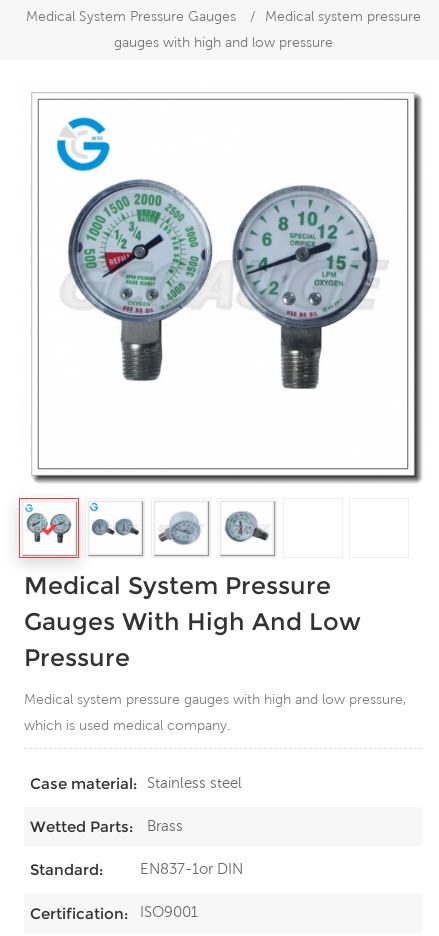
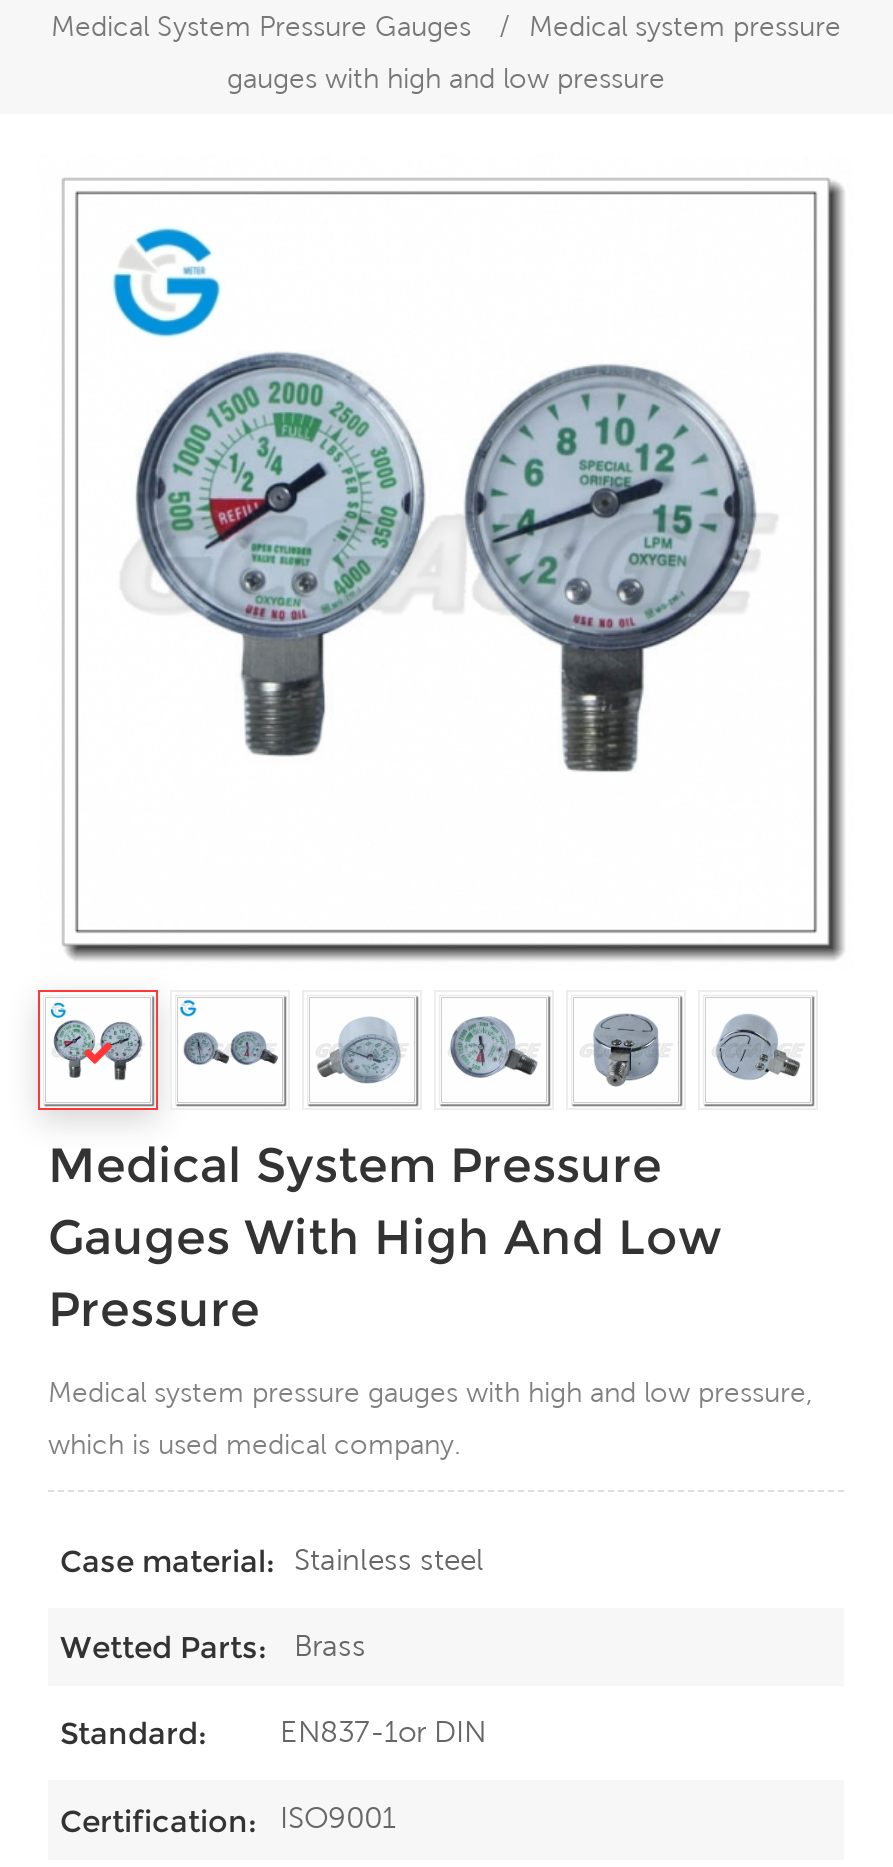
+ [image]

+ [image]
